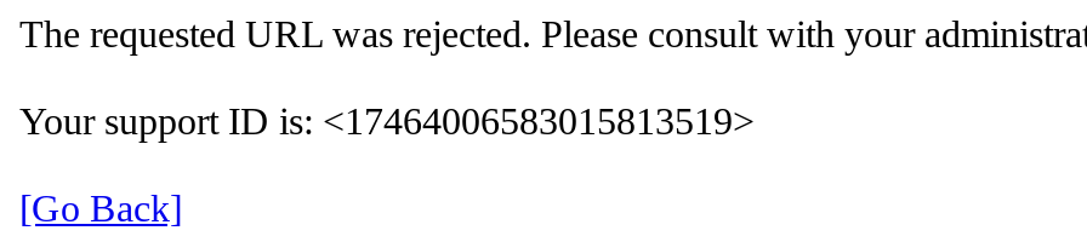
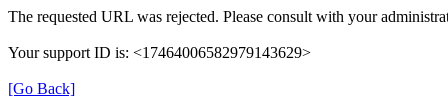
- Your support ID is: <17464006583015813519>
+ Your support ID is: <17464006582979143629>
